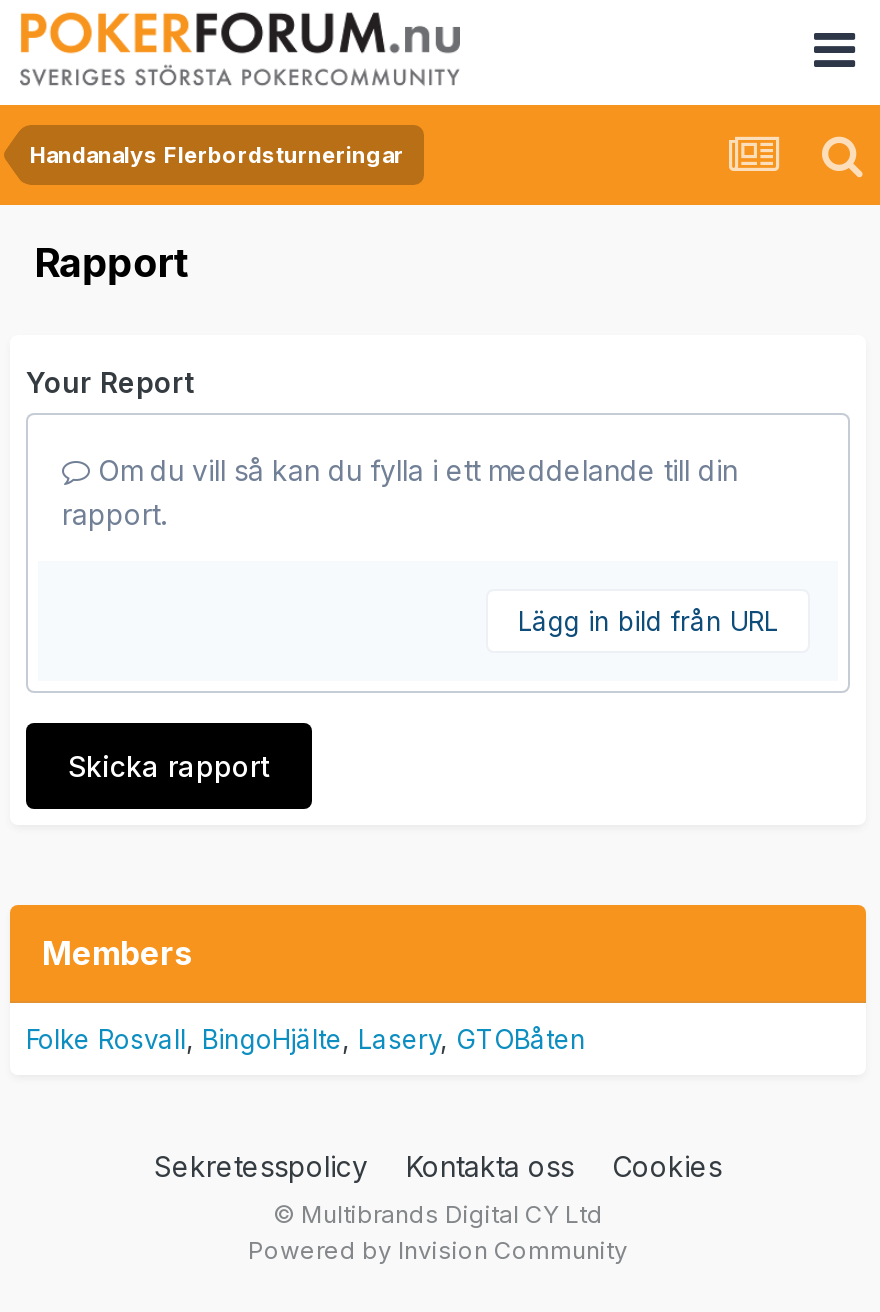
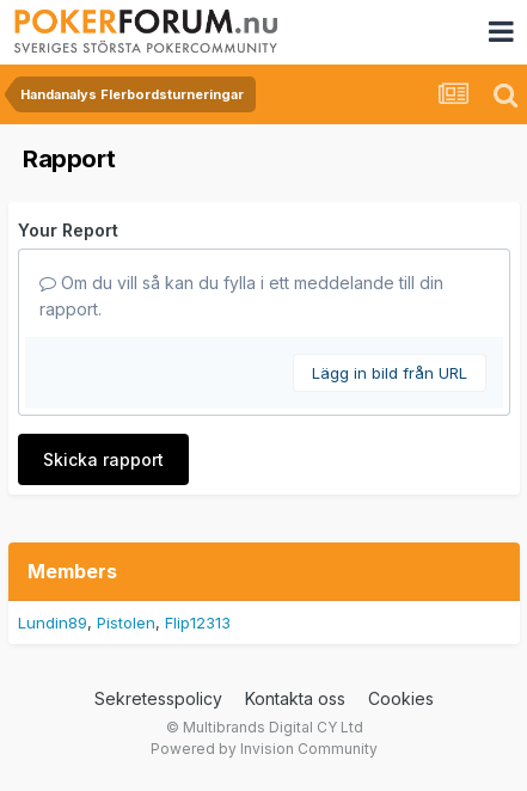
- Folke Rosvall BingoHjälte Lasery GTOBåten
+ Lundin89 Pistolen Flip12313
